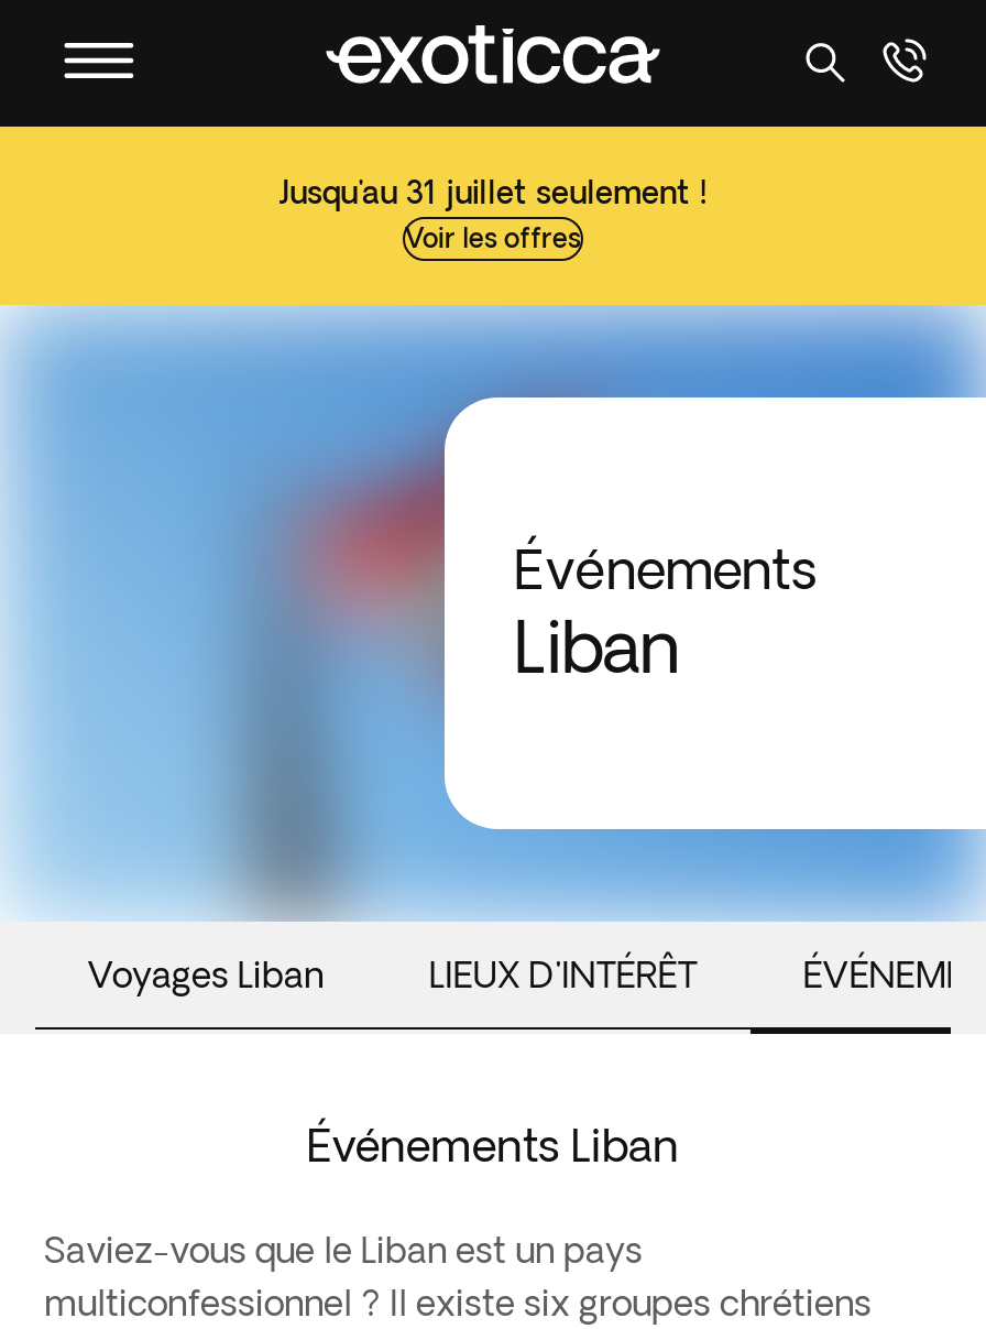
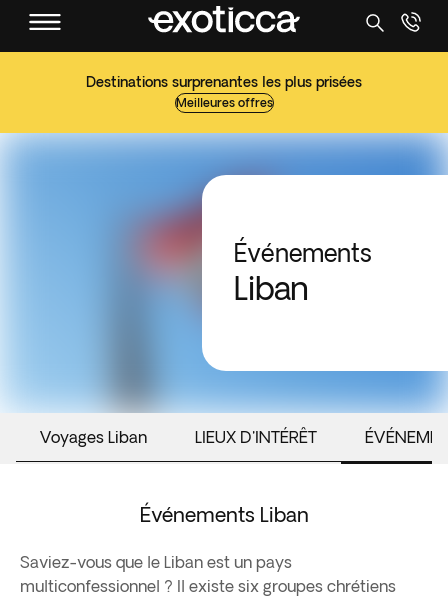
- Jusqu'au 31 juillet seulement !
- Voir les offres
+ Destinations surprenantes les plus prisées
+ Meilleures offres
